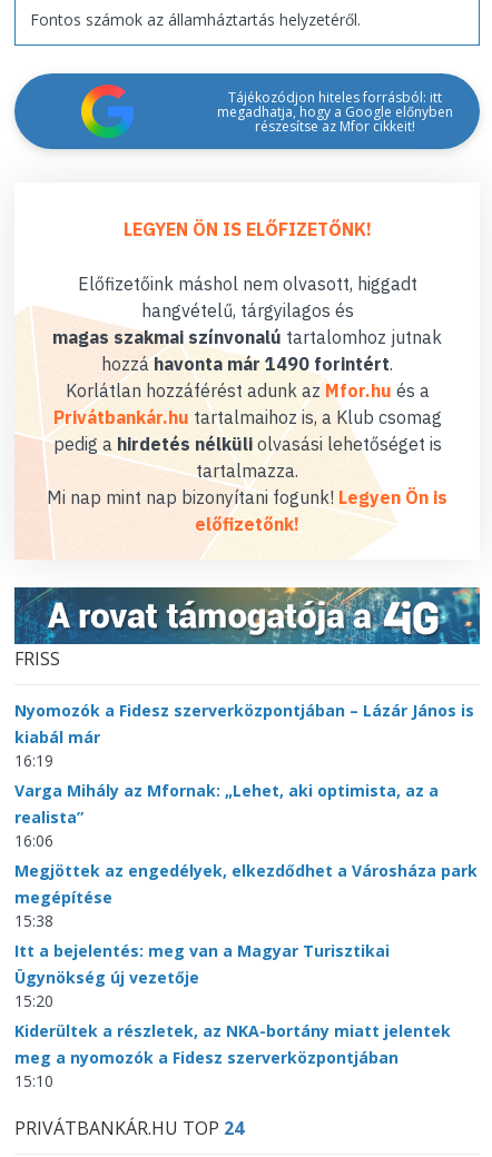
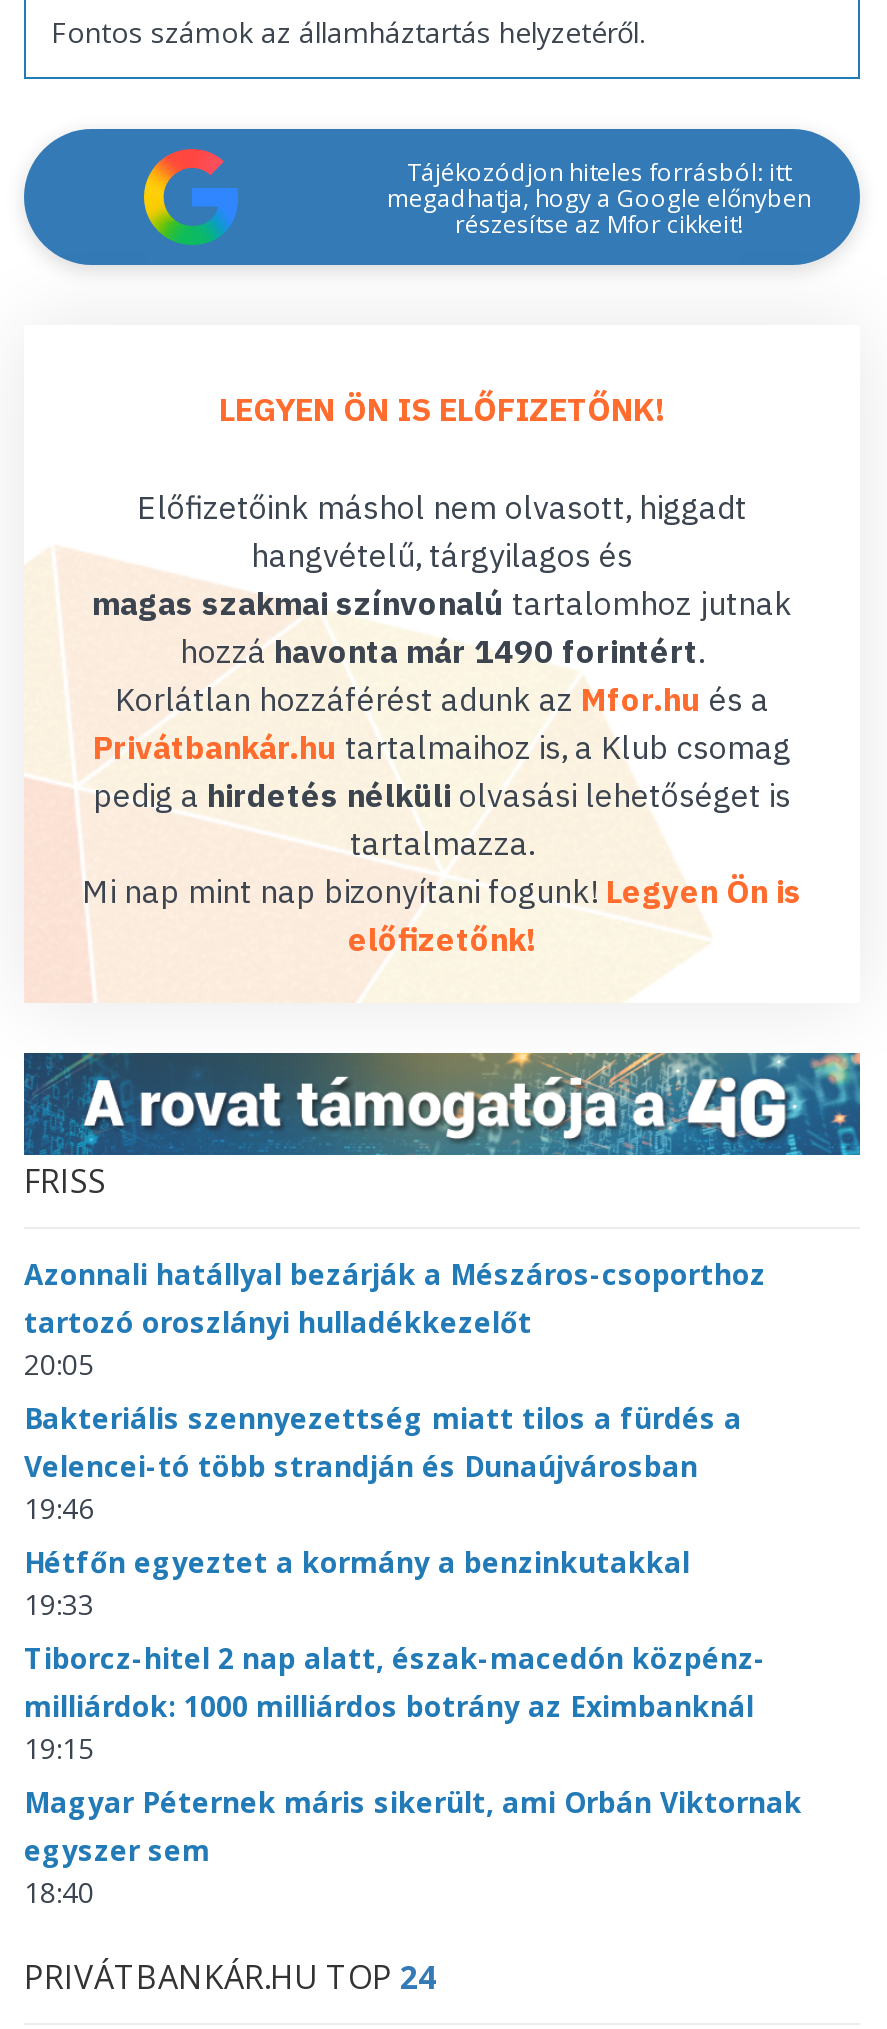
- Nyomozók a Fidesz szerverközpontjában – Lázár János is
- kiabál már
- 16:19
- Varga Mihály az Mfornak: „Lehet, aki optimista, az a
- realista”
- 16:06
- Megjöttek az engedélyek, elkezdődhet a Városháza park
- megépítése
- 15:38
- Itt a bejelentés: meg van a Magyar Turisztikai
- Ügynökség új vezetője
- 15:20
- Kiderültek a részletek, az NKA-bortány miatt jelentek
- meg a nyomozók a Fidesz szerverközpontjában
- 15:10
+ Azonnali hatállyal bezárják a Mészáros-csoporthoz
+ tartozó oroszlányi hulladékkezelőt
+ 20:05
+ Bakteriális szennyezettség miatt tilos a fürdés a
+ Velencei-tó több strandján és Dunaújvárosban
+ 19:46
+ Hétfőn egyeztet a kormány a benzinkutakkal
+ 19:33
+ Tiborcz-hitel 2 nap alatt, észak-macedón közpénz-
+ milliárdok: 1000 milliárdos botrány az Eximbanknál
+ 19:15
+ Magyar Péternek máris sikerült, ami Orbán Viktornak
+ egyszer sem
+ 18:40
